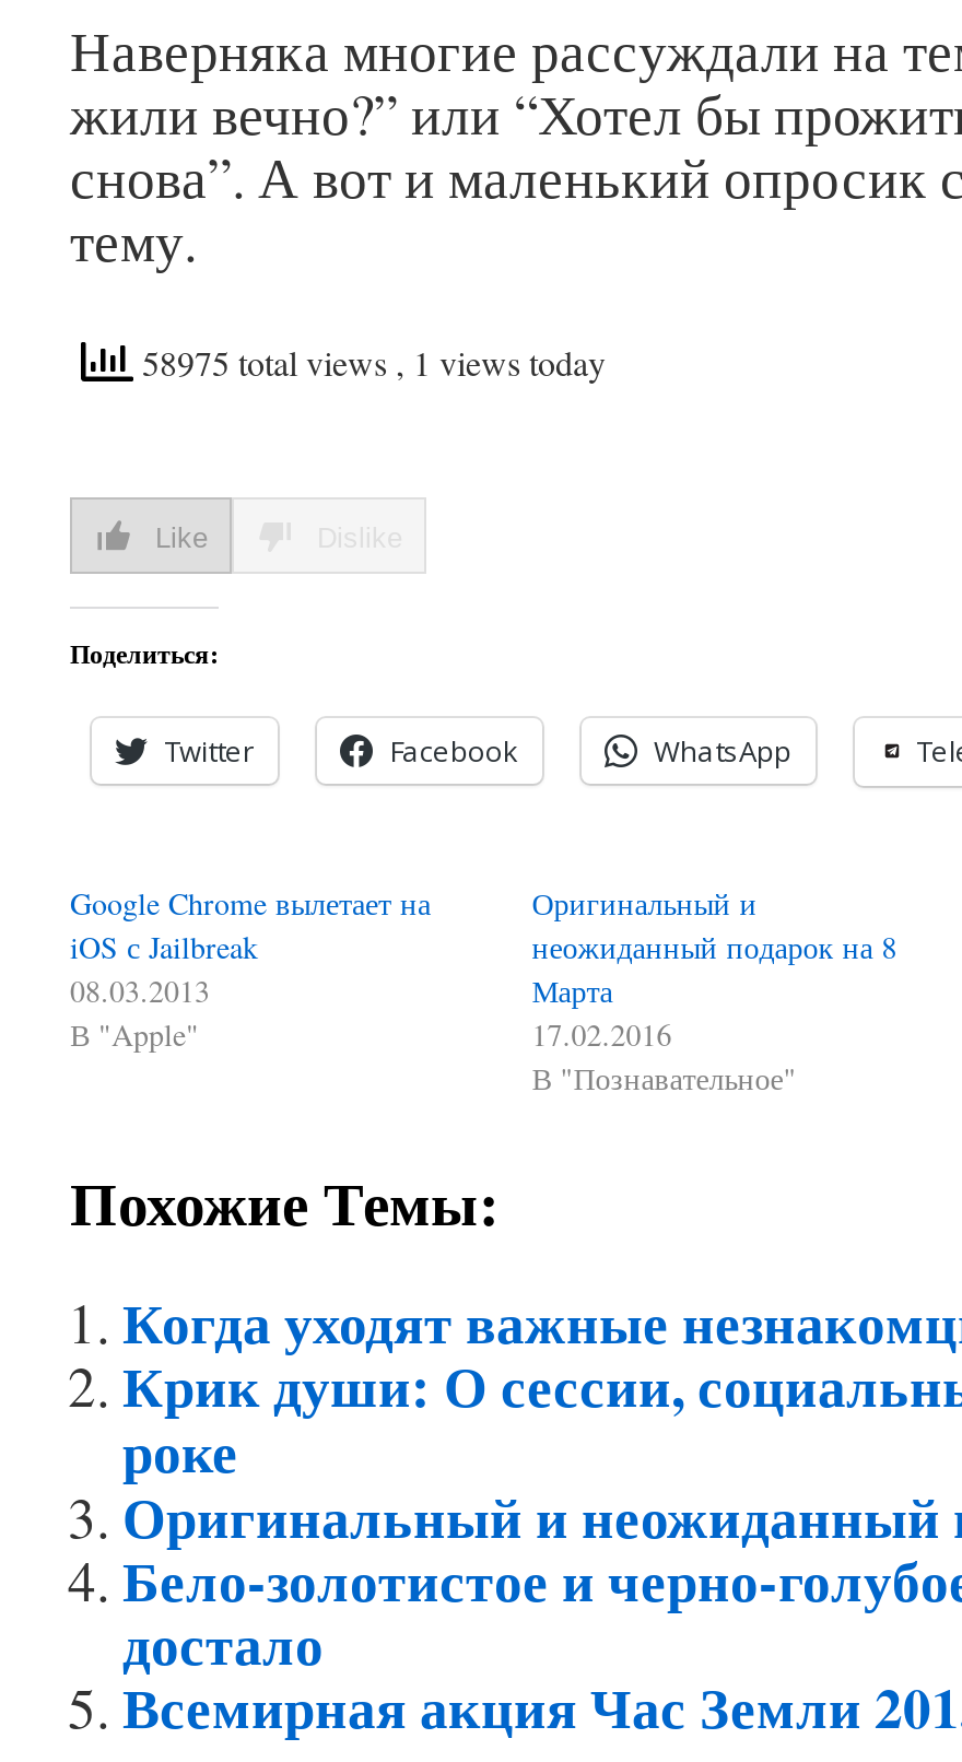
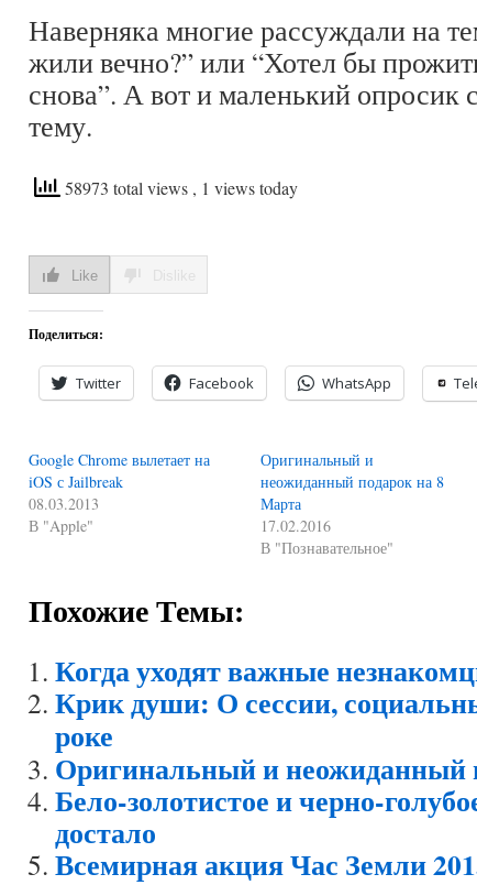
- 58975 total views, 1 views today
+ 58973 total views, 1 views today
